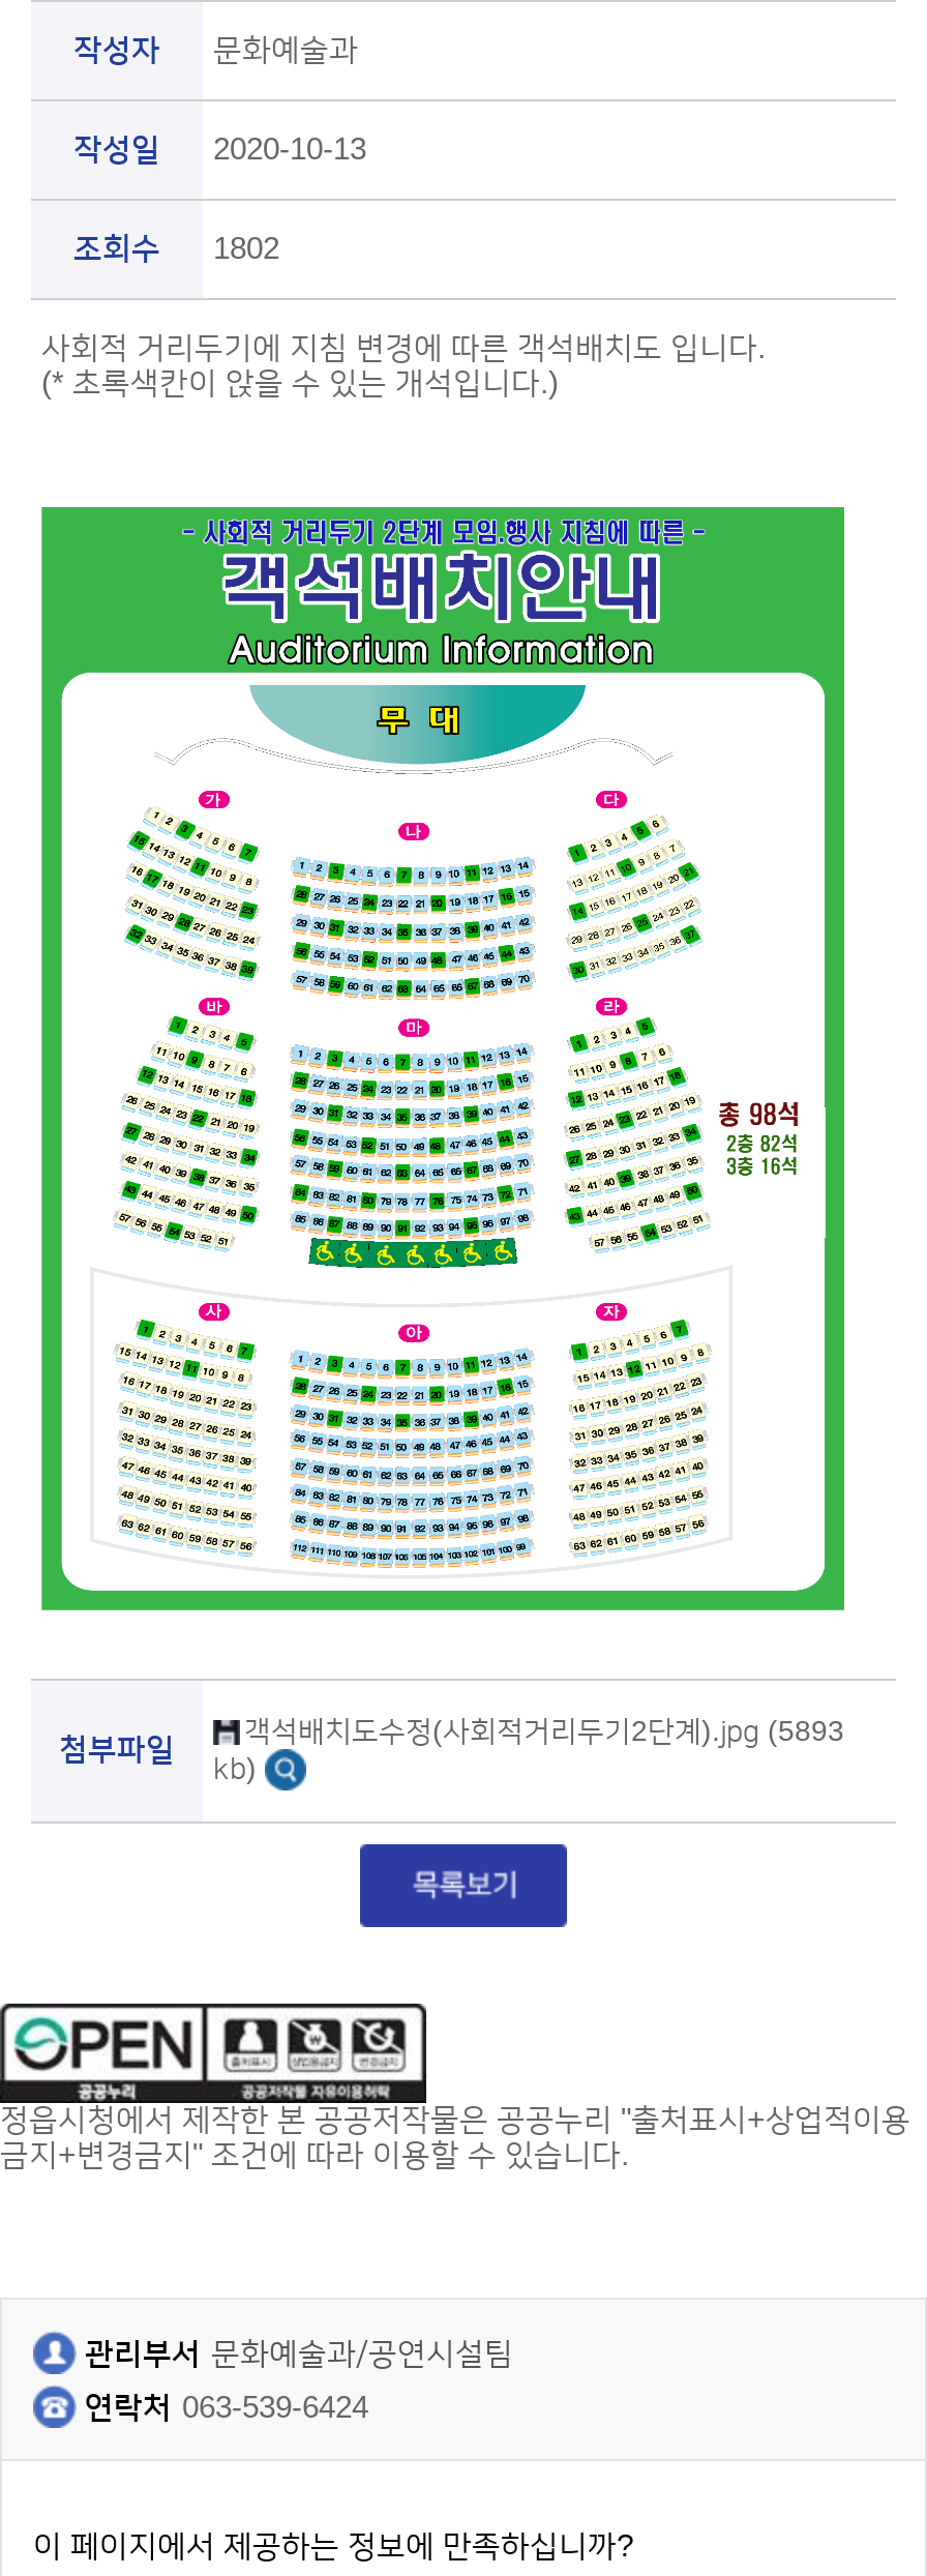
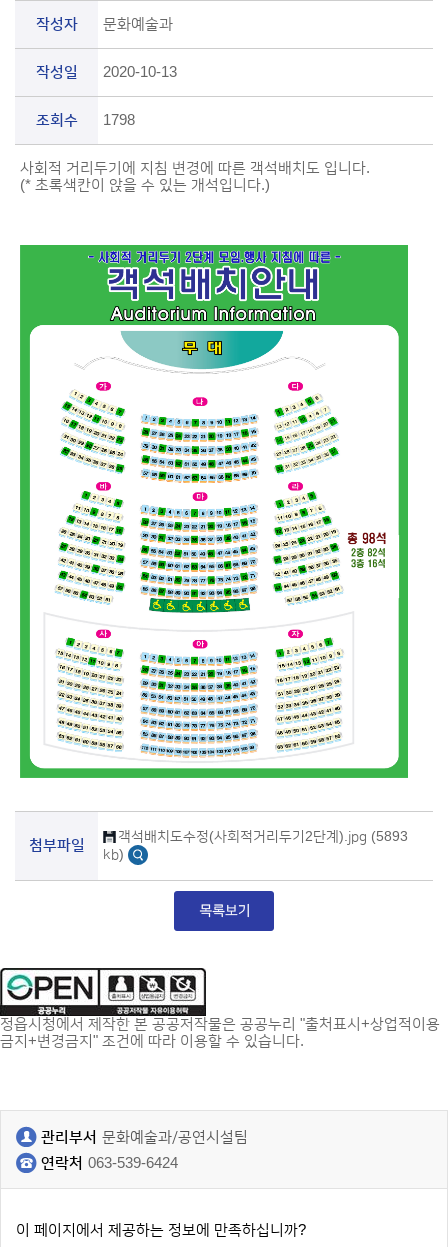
- 조회수 1802
+ 조회수 1798
